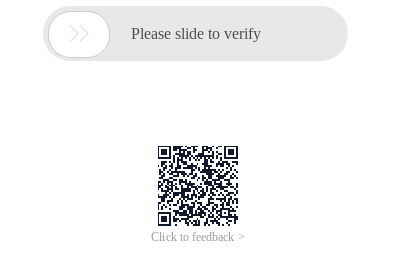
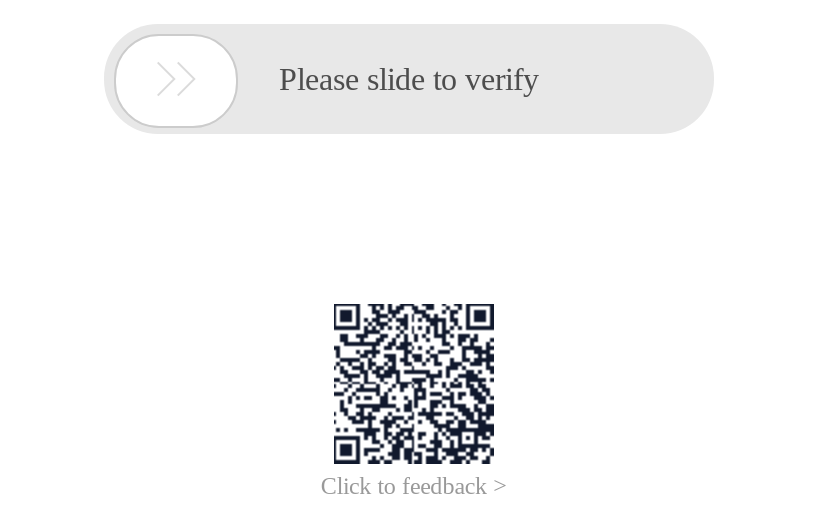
- [image]
+ [image]
